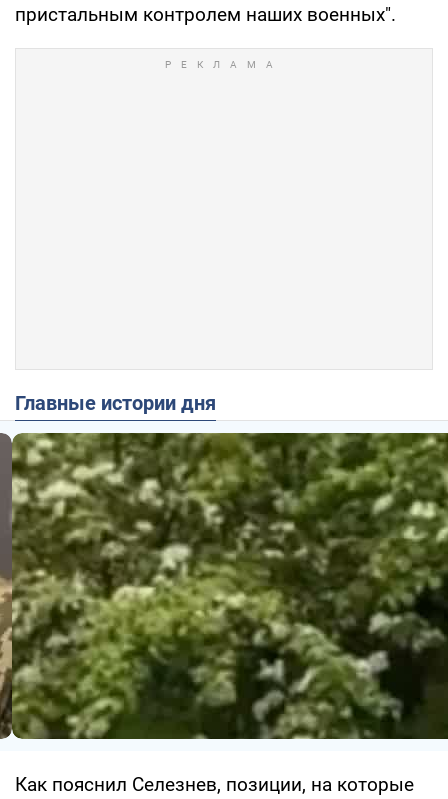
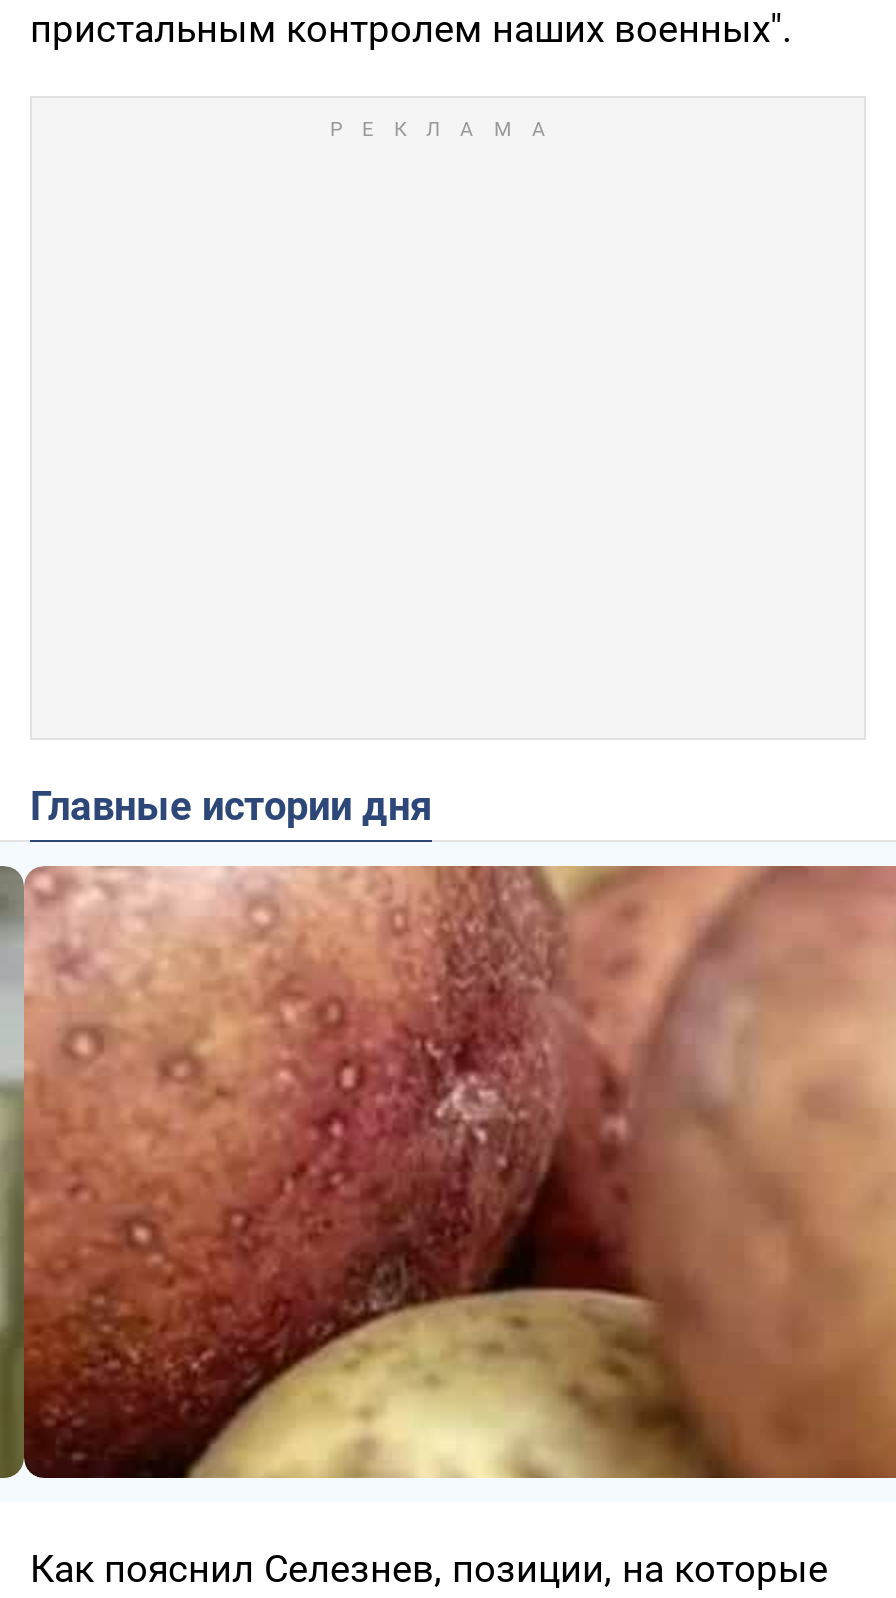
- [image]
+ [image]
